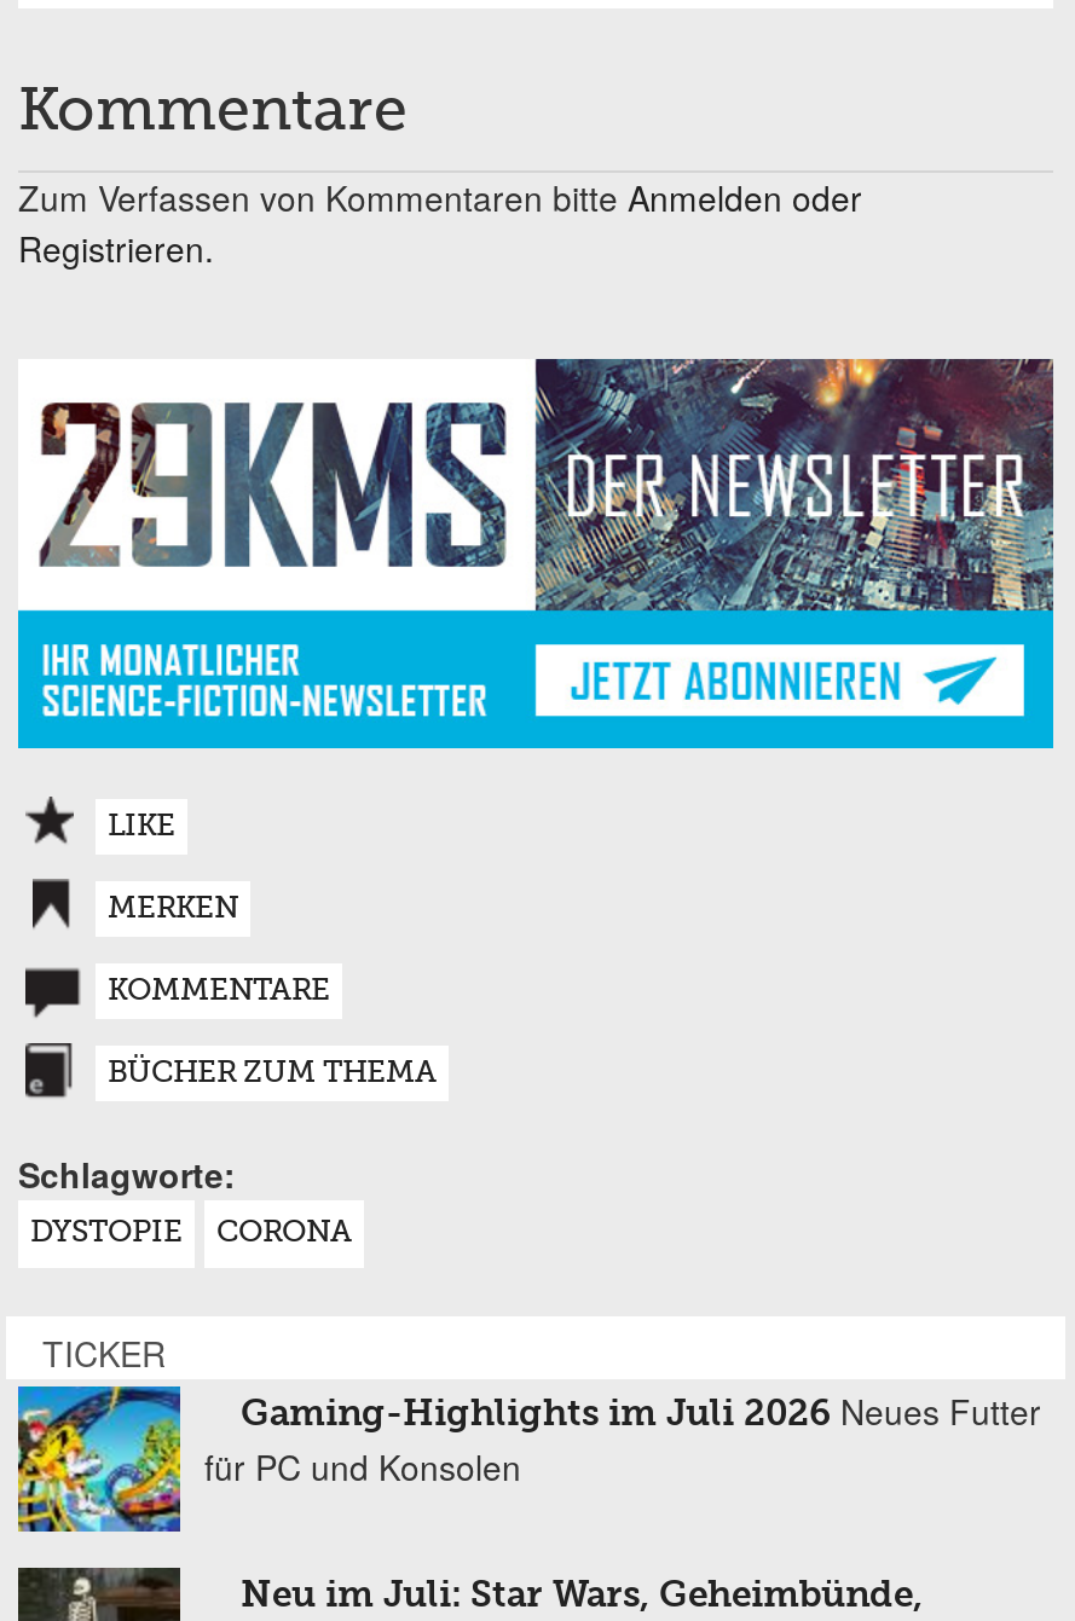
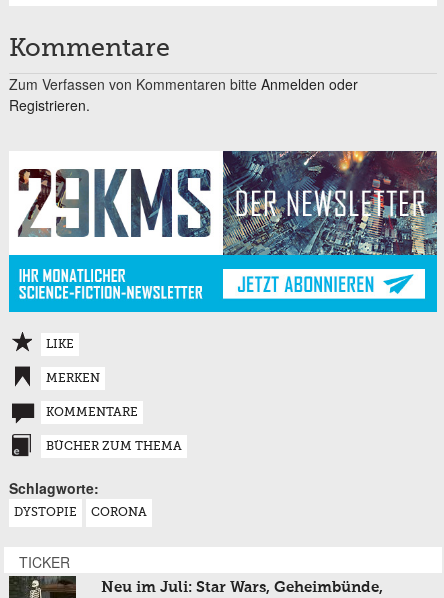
- [image]
- Gaming-Highlights im Juli 2026 Neues Futter
- für PC und Konsolen
